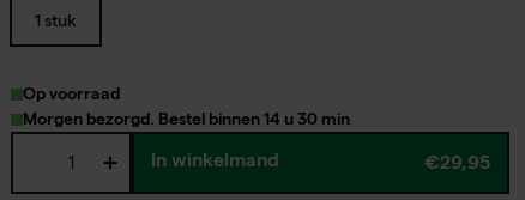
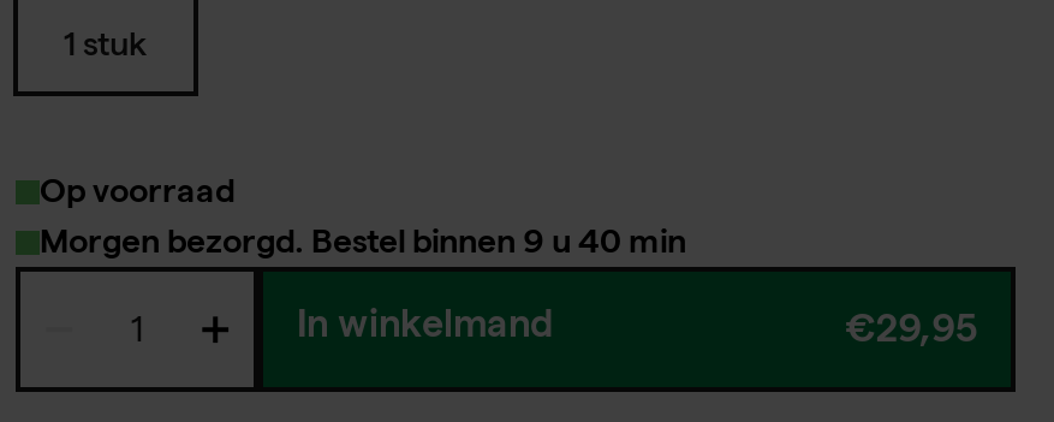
- Morgen bezorgd. Bestel binnen 14 u 30 min
+ Morgen bezorgd. Bestel binnen 9 u 40 min
